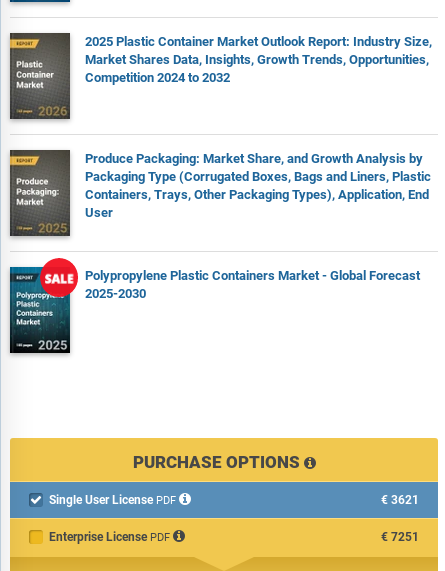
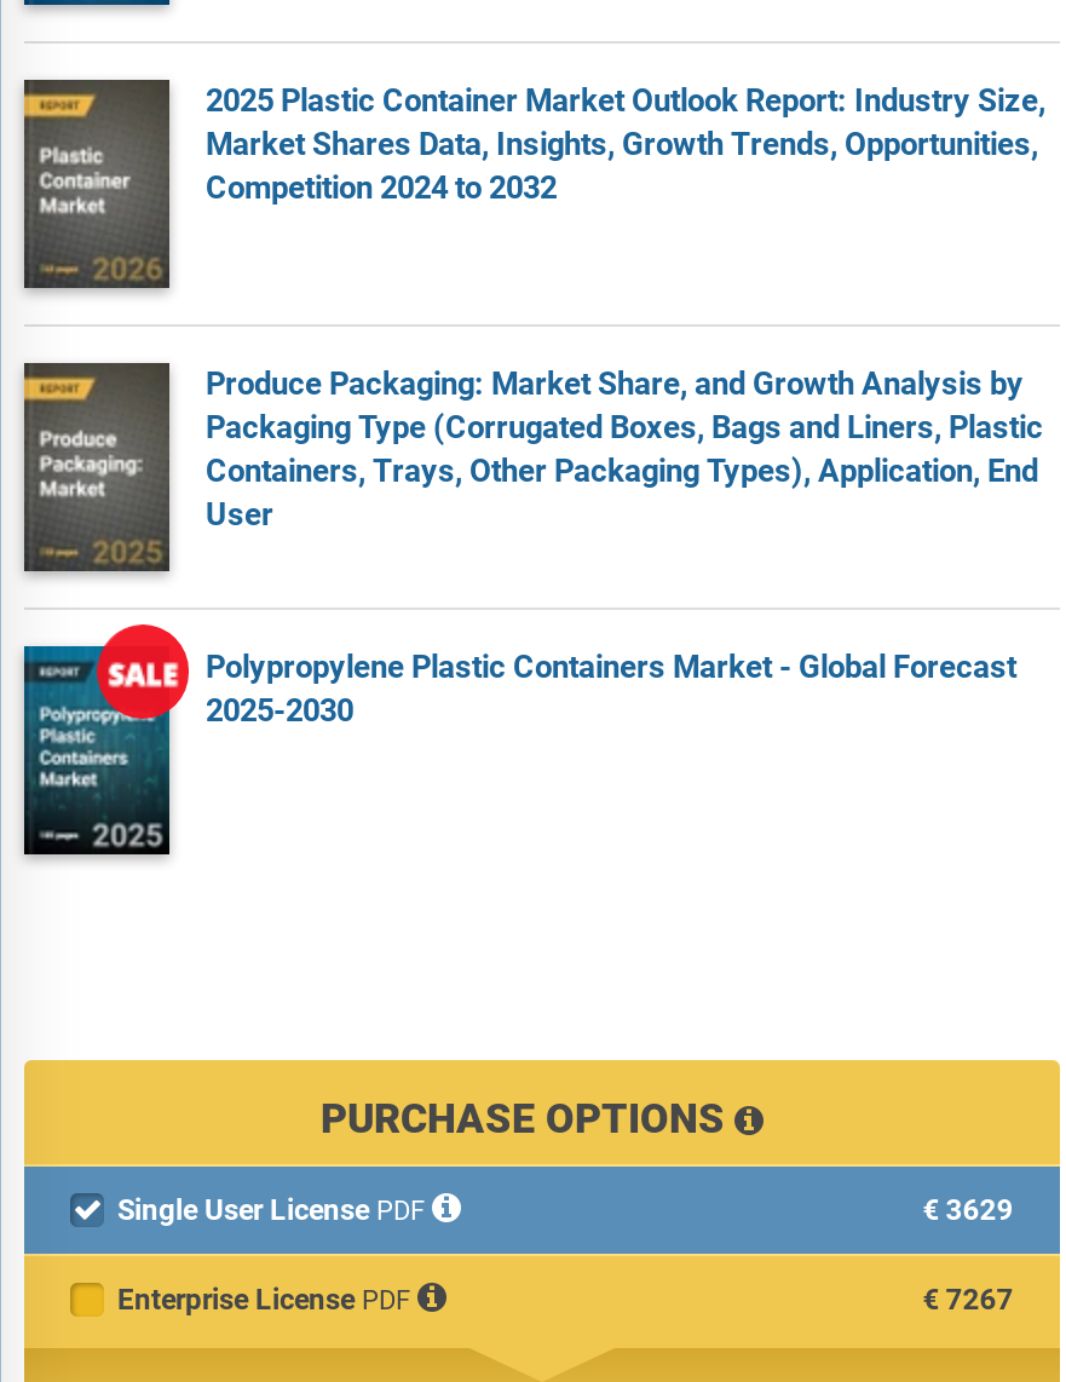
- €3621
+ €3629

- €7251
+ €7267
